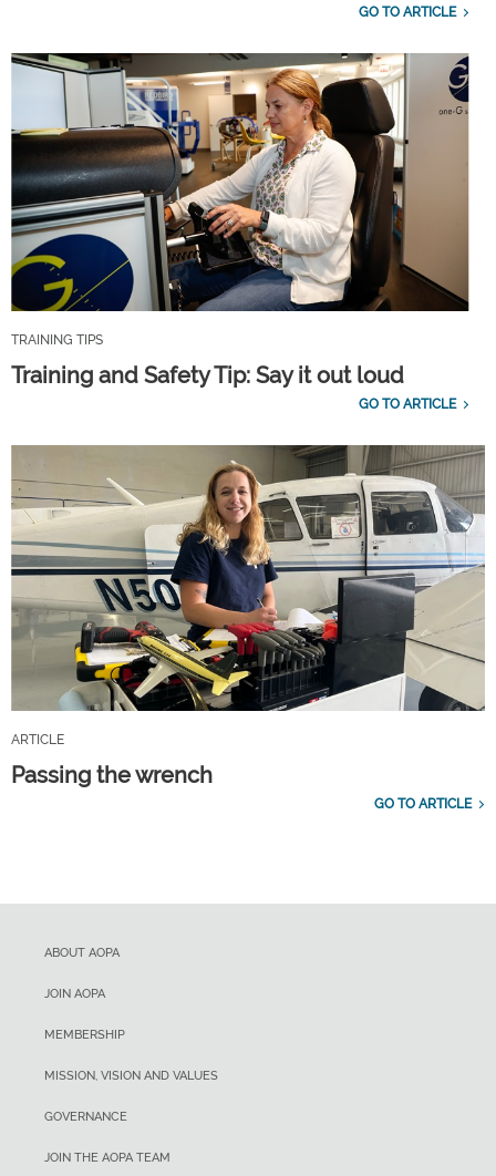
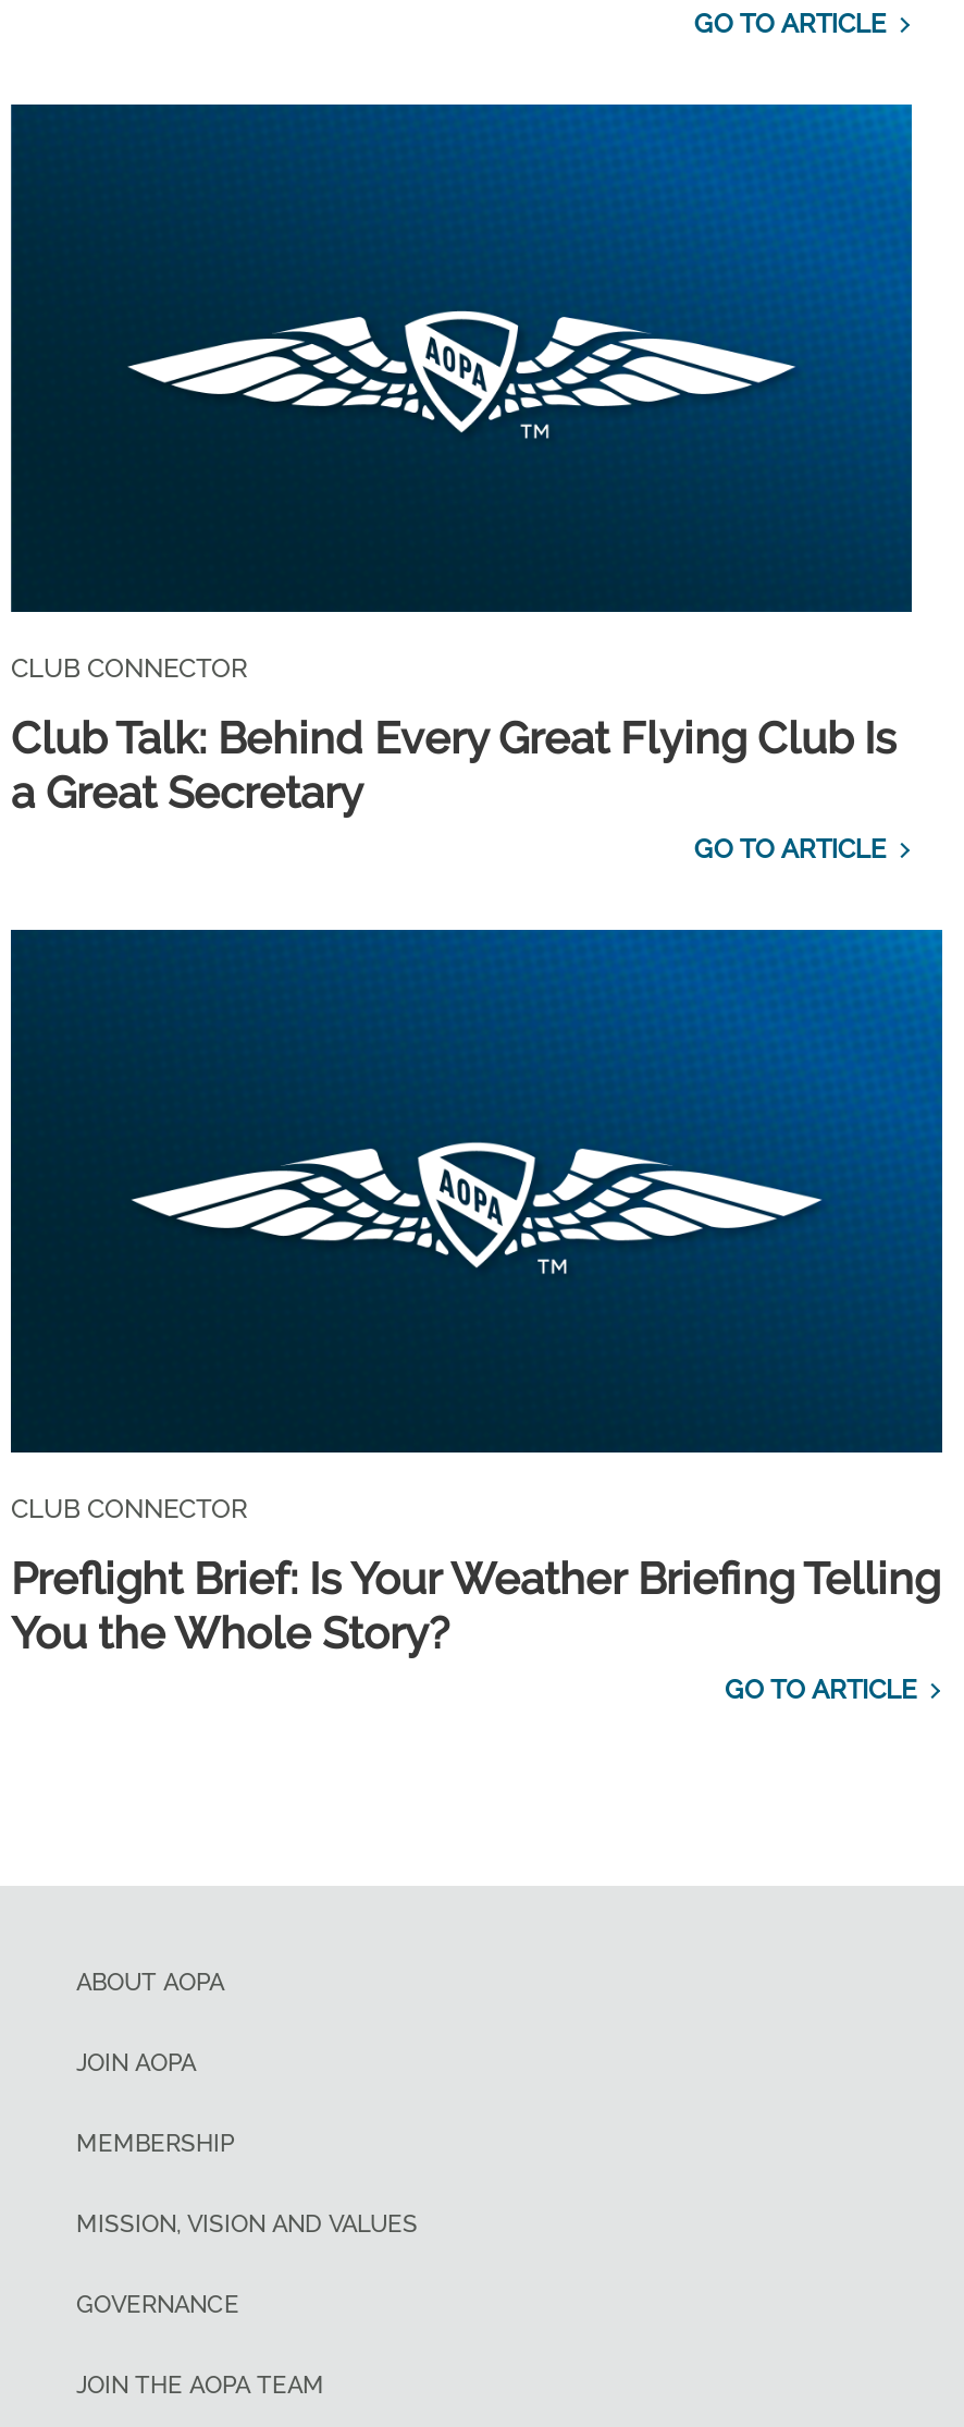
- [image]
- TRAINING TIPS
+ [image]
+ CLUB CONNECTOR

- Training and Safety Tip: Say it out loud
+ Club Talk: Behind Every Great Flying Club Is
+ a Great Secretary

- [image]
- ARTICLE
+ [image]
+ CLUB CONNECTOR

- Passing the wrench
+ Preflight Brief: Is Your Weather Briefing Telling
+ You the Whole Story?
